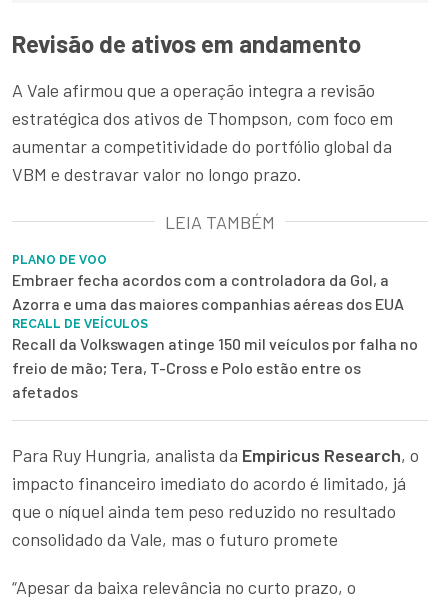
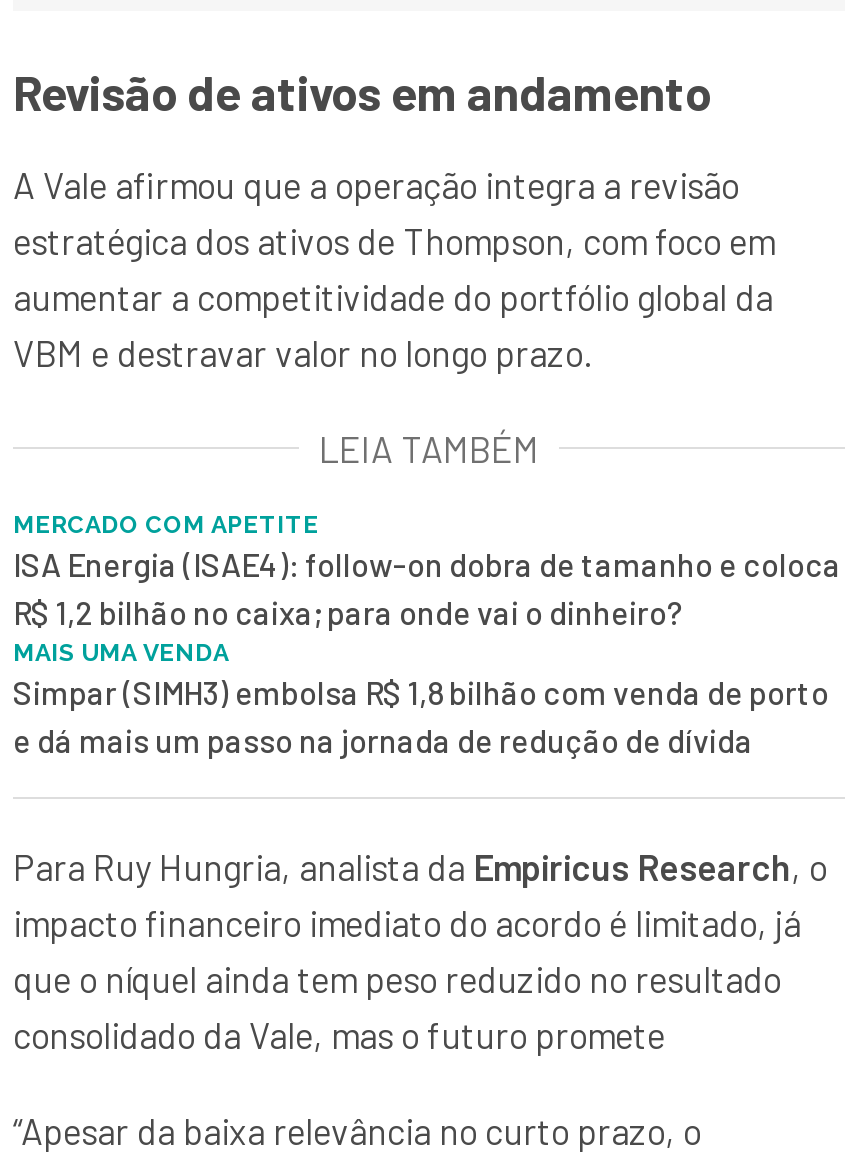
- PLANO DE VOO
- Embraer fecha acordos com a controladora da Gol, a
- Azorra e uma das maiores companhias aéreas dos EUA
- RECALL DE VEÍCULOS
- Recall da Volkswagen atinge 150 mil veículos por falha no
- freio de mão; Tera, T-Cross e Polo estão entre os
- afetados
+ MERCADO COM APETITE
+ ISA Energia (ISAE4): follow-on dobra de tamanho e coloca
+ R$ 1,2 bilhão no caixa; para onde vai o dinheiro?
+ MAIS UMA VENDA
+ Simpar (SIMH3) embolsa R$ 1,8 bilhão com venda de porto
+ e dá mais um passo na jornada de redução de dívida
